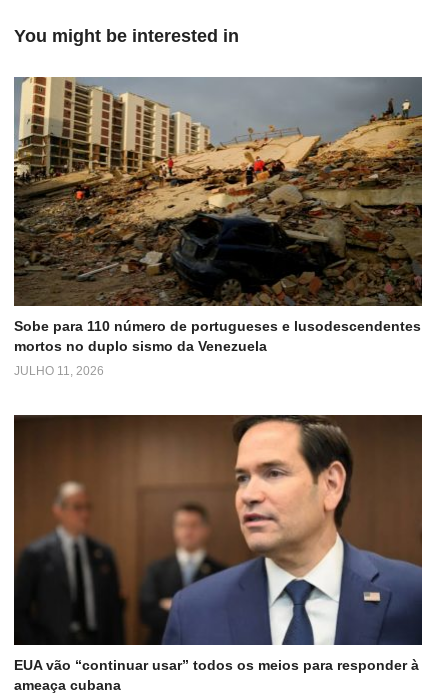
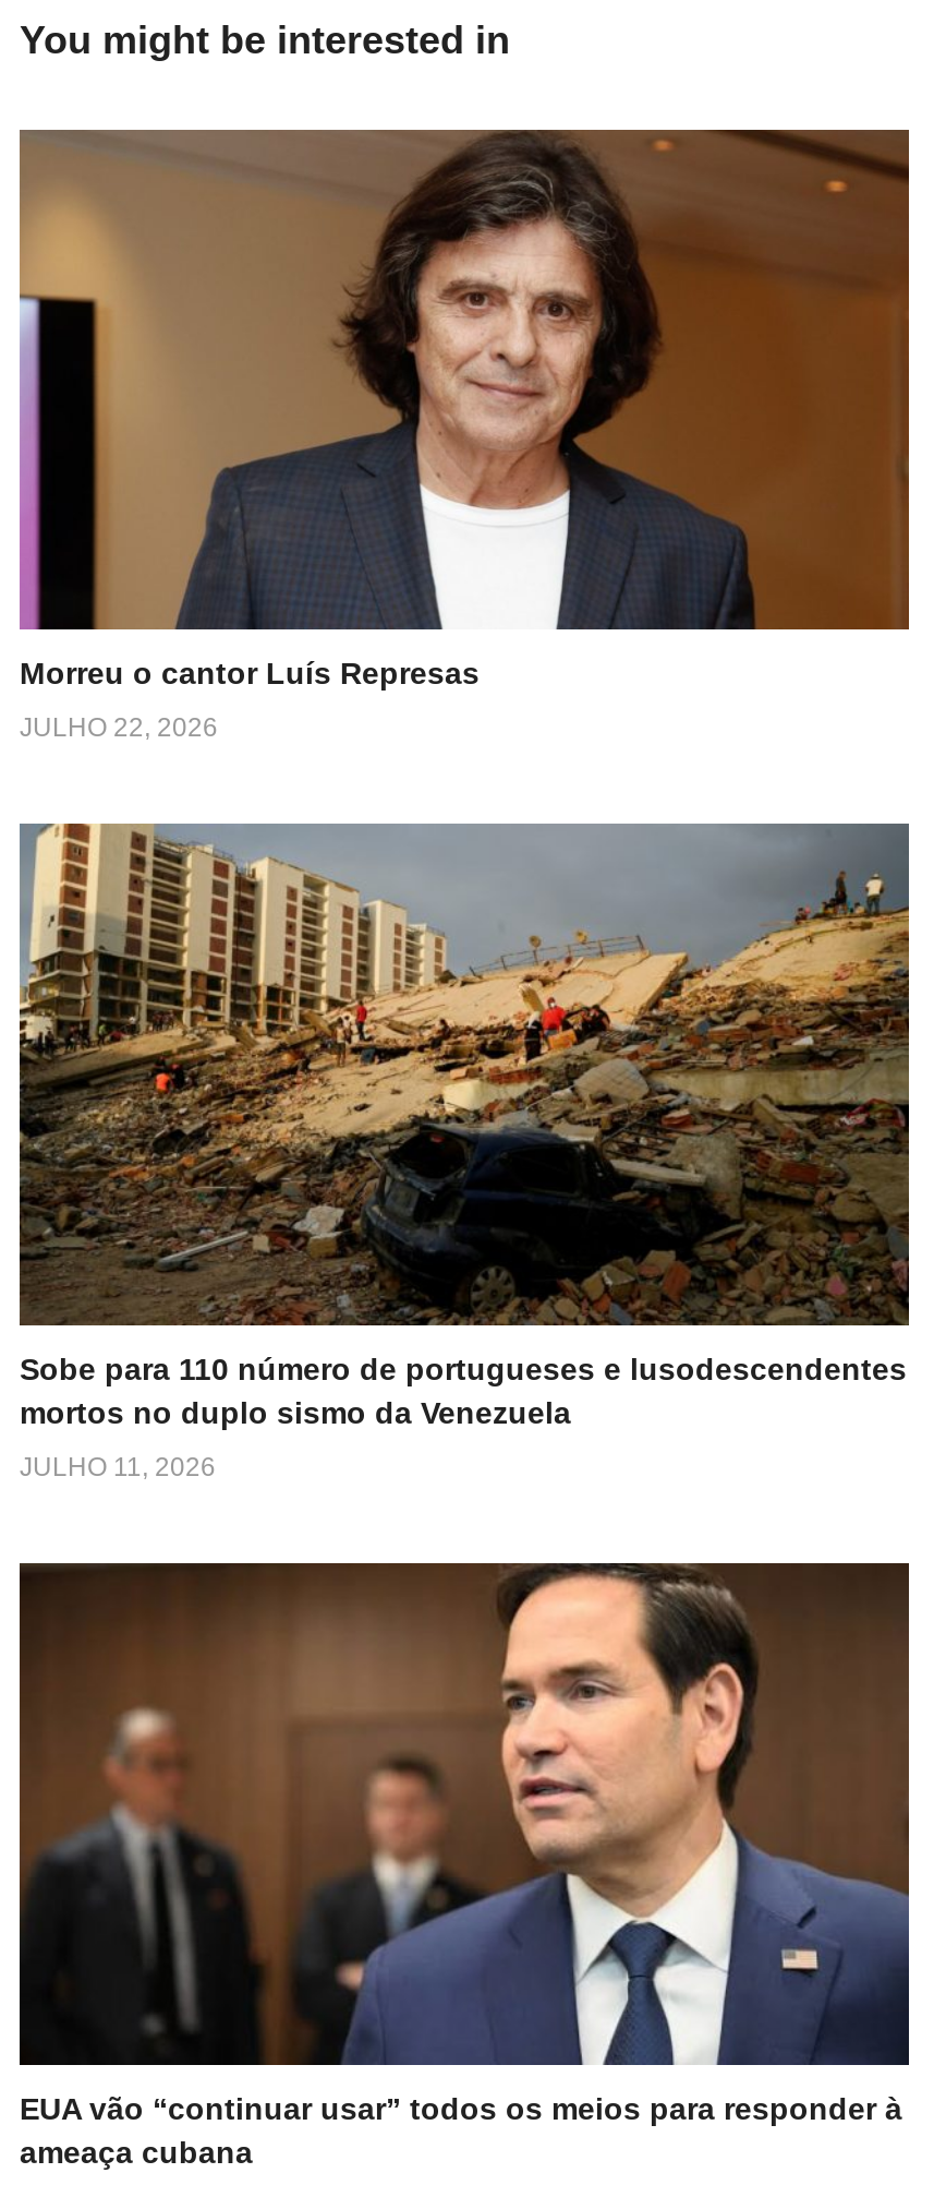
+ [image]
+ Morreu o cantor Luís Represas
+ JULHO 22, 2026
